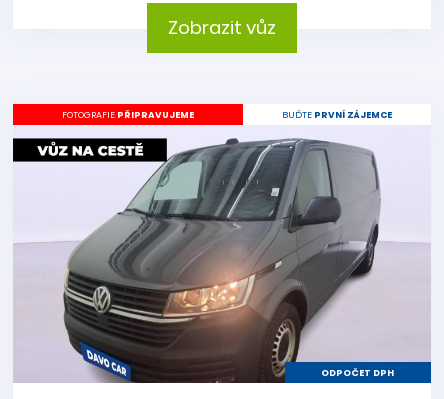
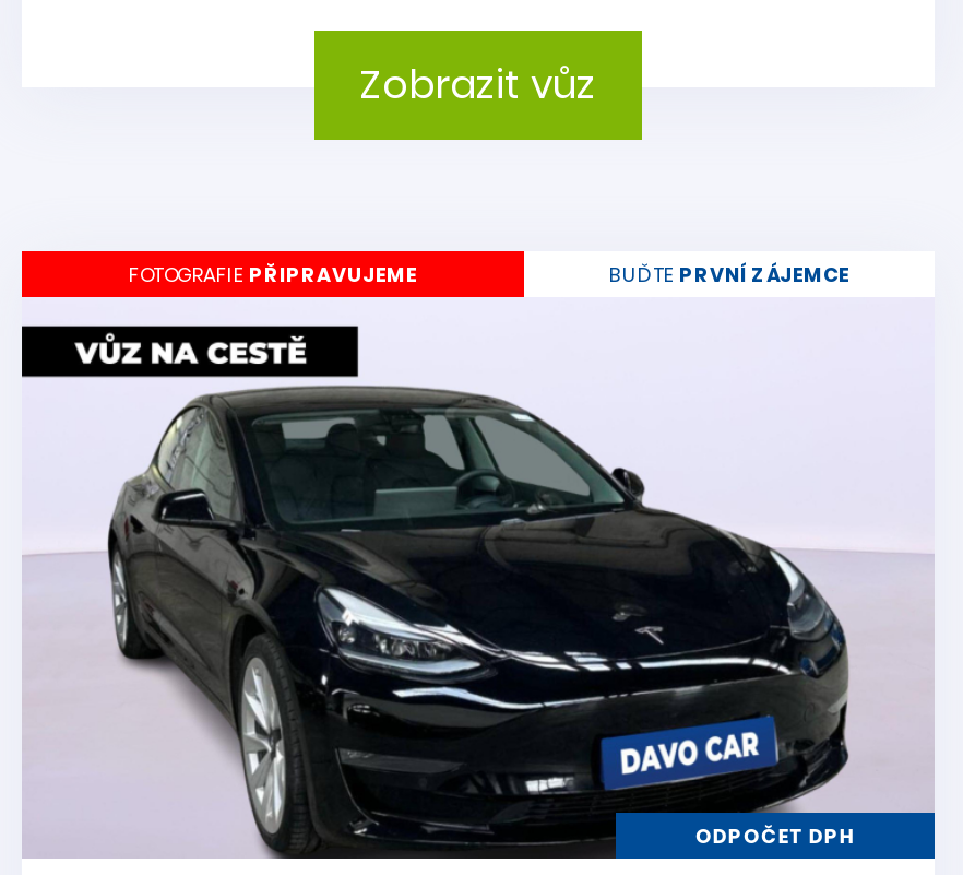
- [image]
+ [image]
